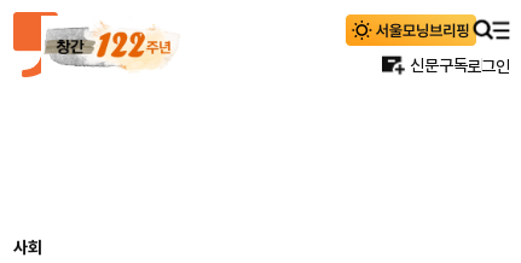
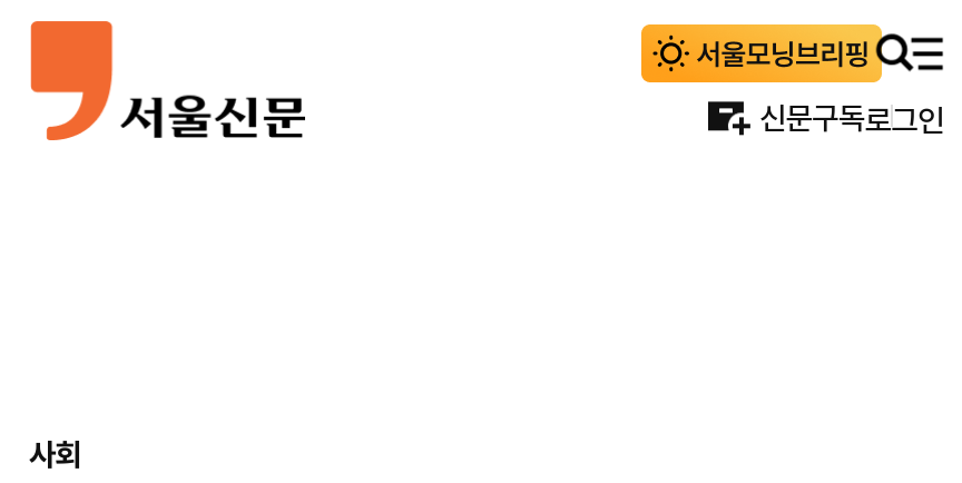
- [image]
+ [image]
